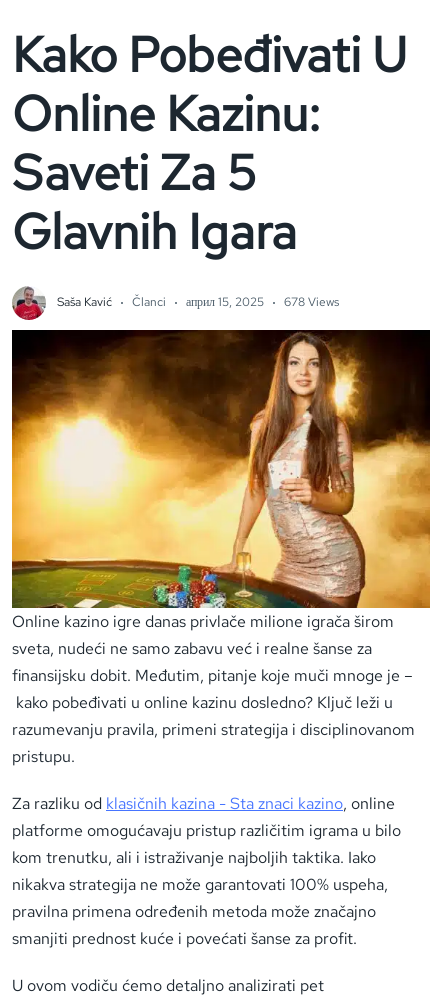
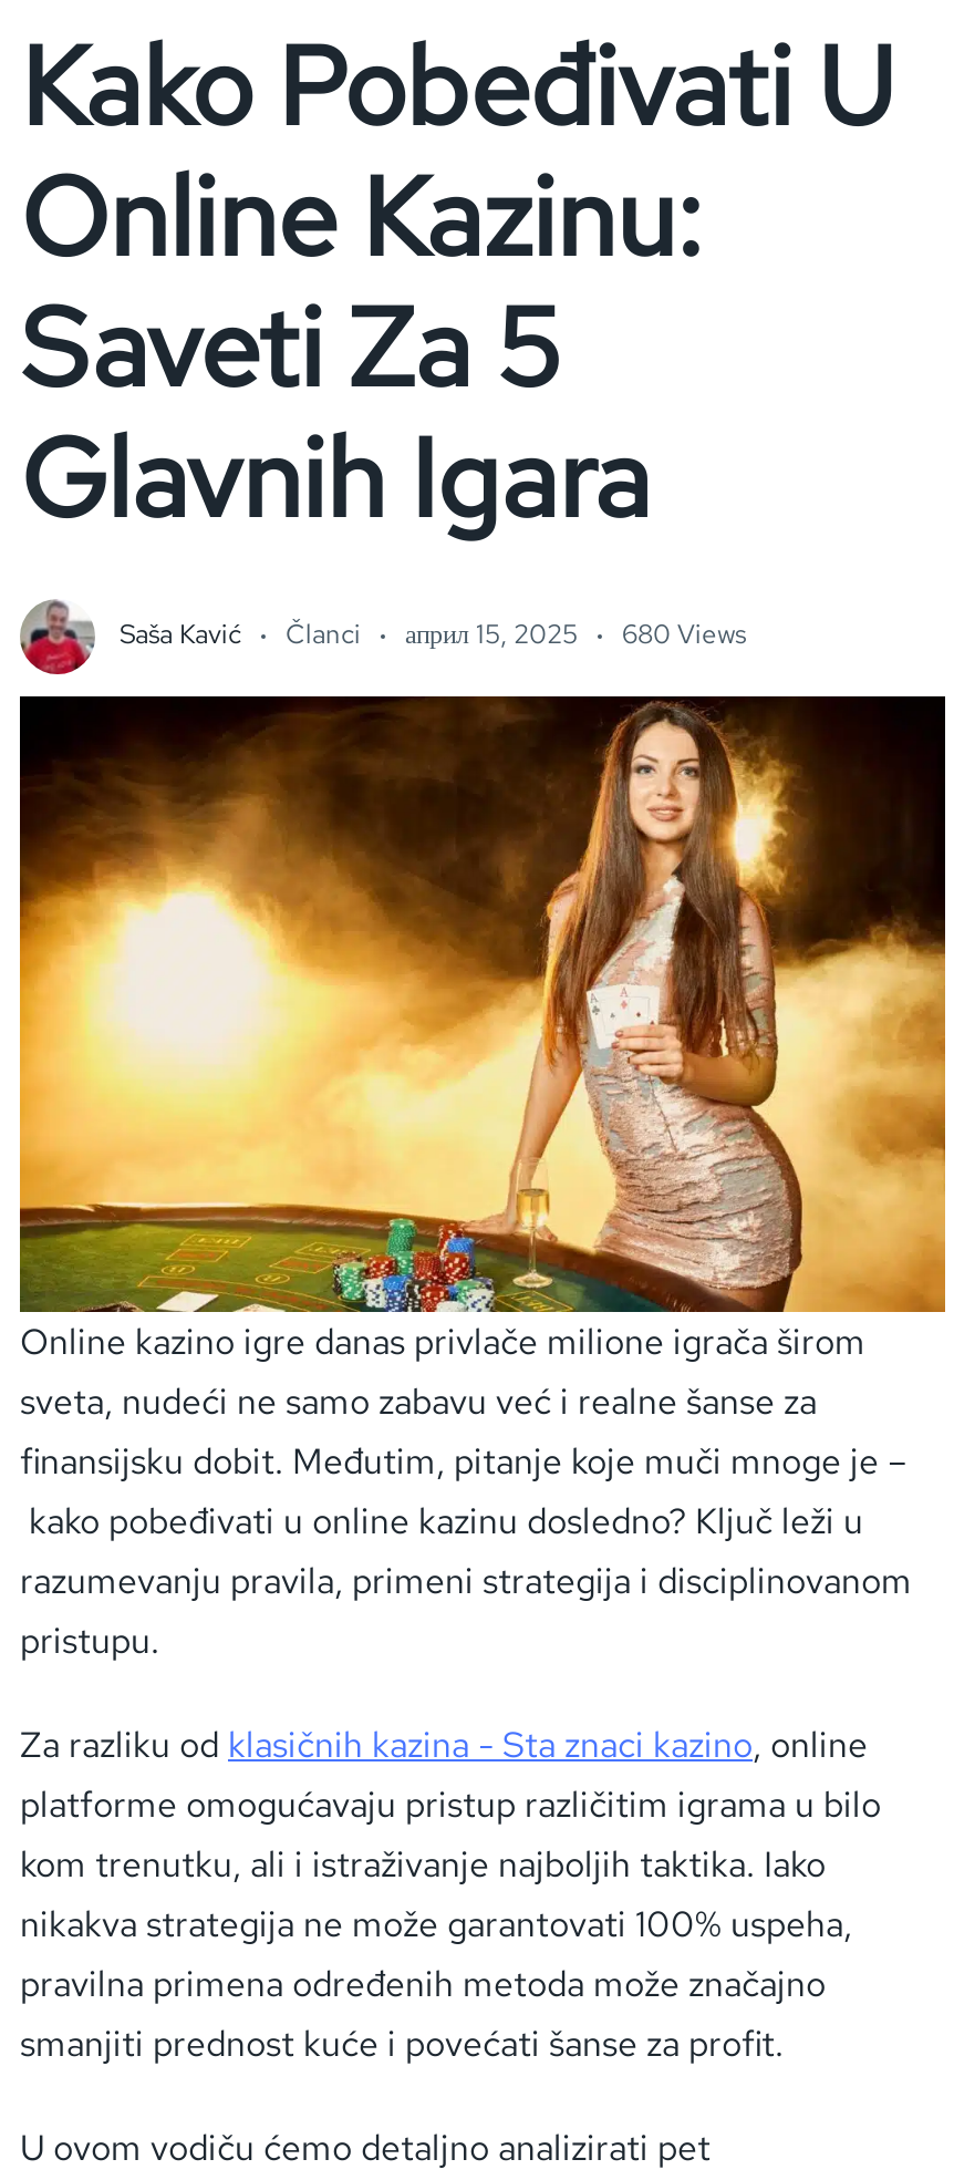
- Saša Kavić Članci април 15, 2025 678 Views
+ Saša Kavić Članci април 15, 2025 680 Views
